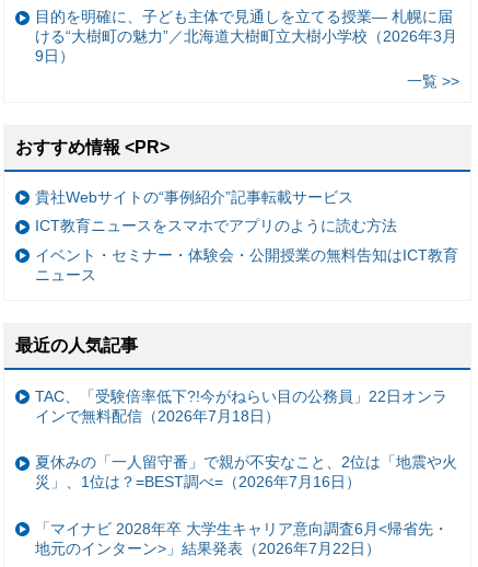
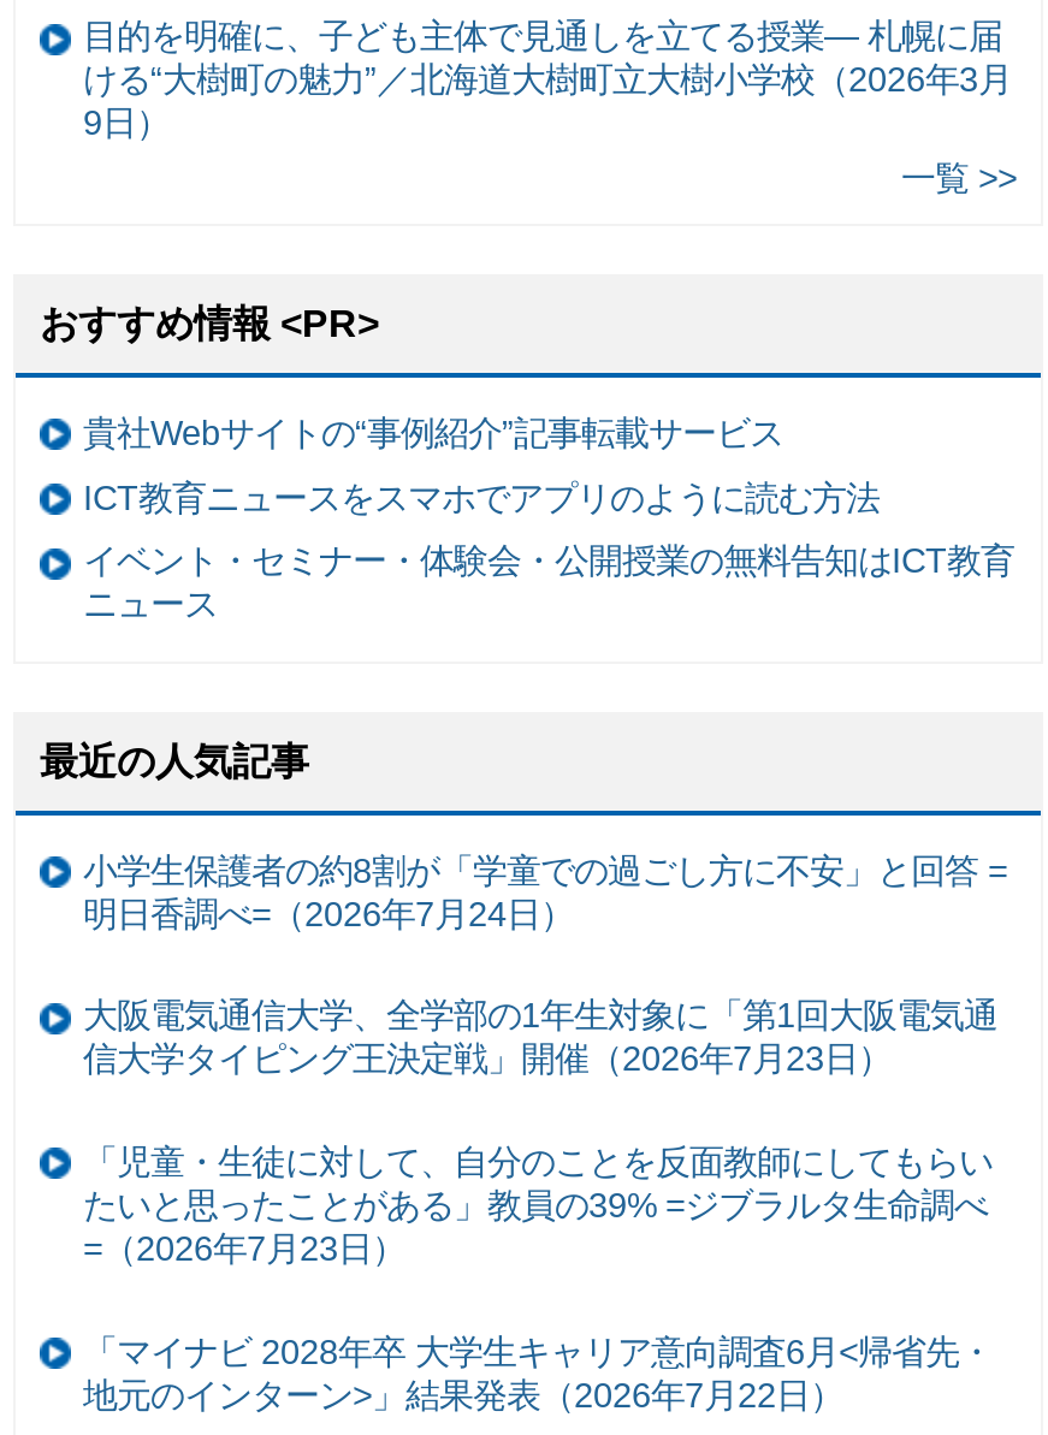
- TAC、「受験倍率低下?!今がねらい目の公務員」22日オンラ
- インで無料配信（2026年7月18日）
- 夏休みの「一人留守番」で親が不安なこと、2位は「地震や火
- 災」、1位は？=BEST調べ=（2026年7月16日）
+ 小学生保護者の約8割が「学童での過ごし方に不安」と回答 =
+ 明日香調べ=（2026年7月24日）
+ 大阪電気通信大学、全学部の1年生対象に「第1回大阪電気通
+ 信大学タイピング王決定戦」開催（2026年7月23日）
+ 「児童・生徒に対して、自分のことを反面教師にしてもらい
+ たいと思ったことがある」教員の39% =ジブラルタ生命調べ
+ =（2026年7月23日）
